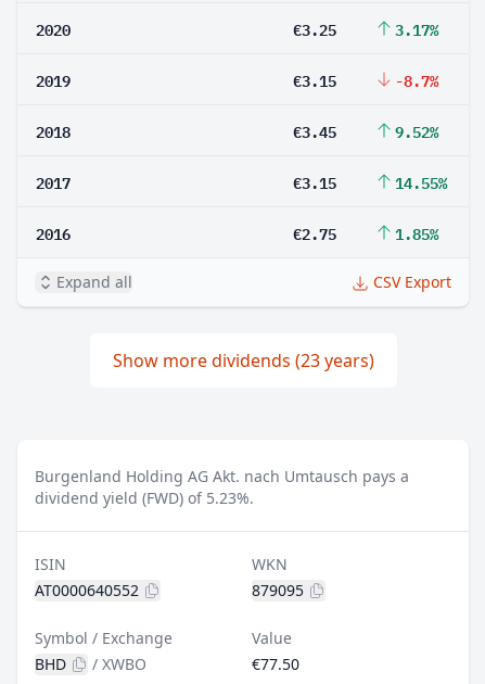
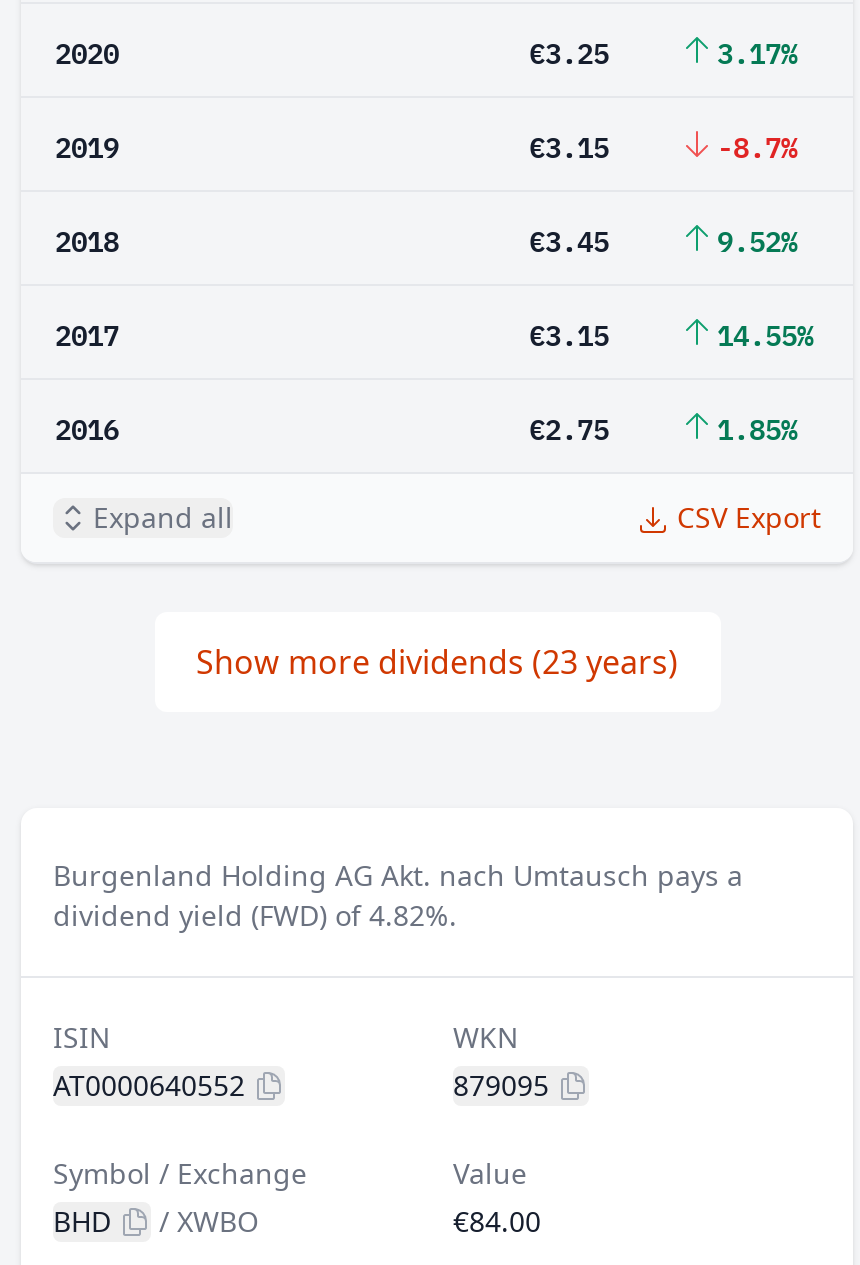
- dividend yield (FWD) of 5.23%.
+ dividend yield (FWD) of 4.82%.

- €77.50
+ €84.00
